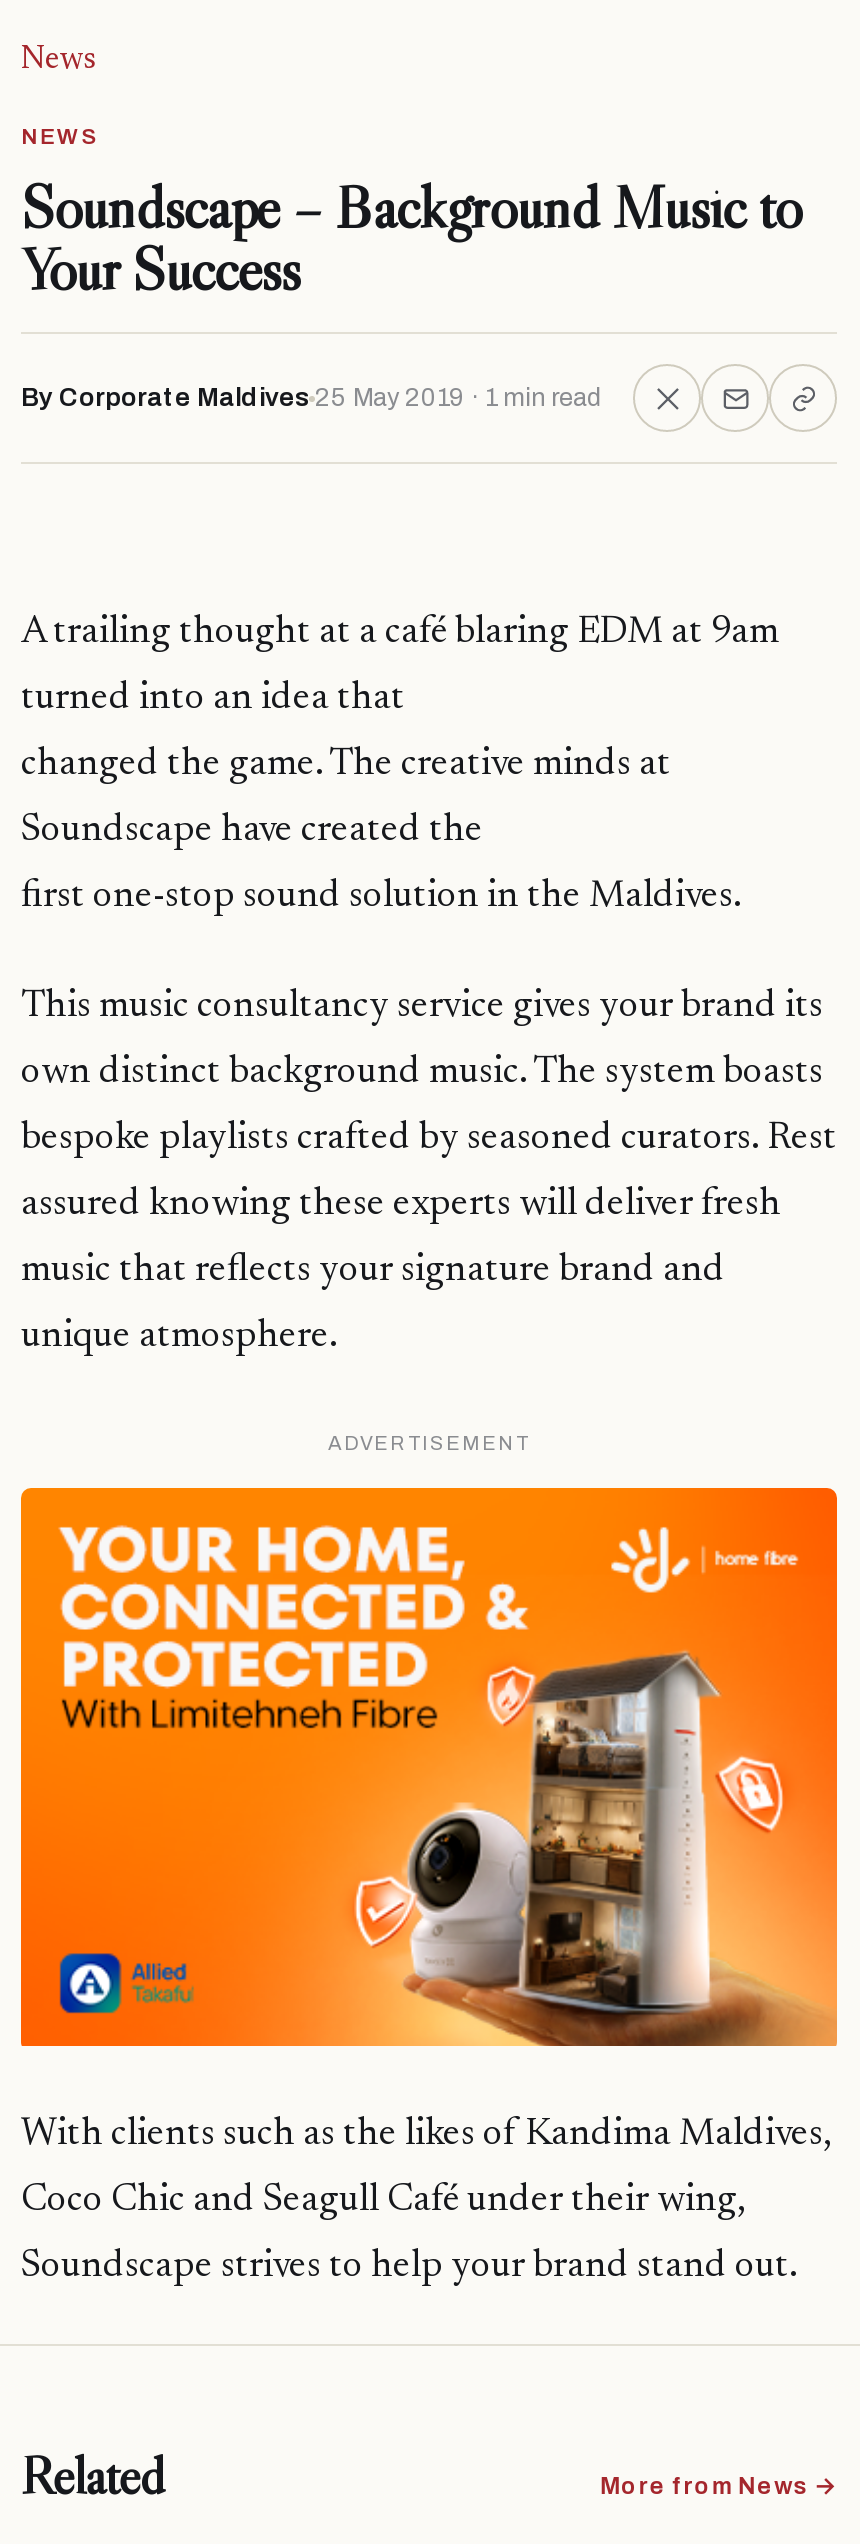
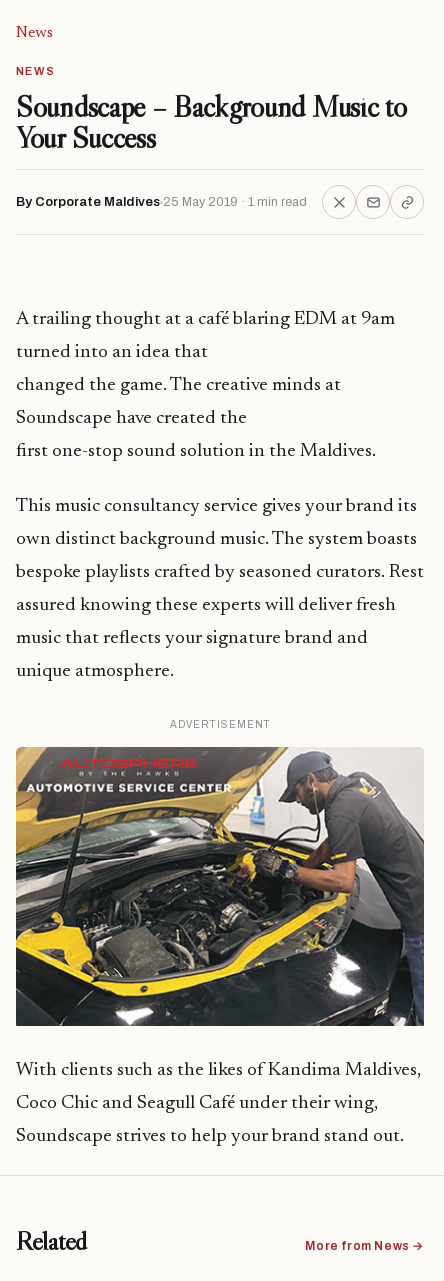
- [image]
+ [image]
